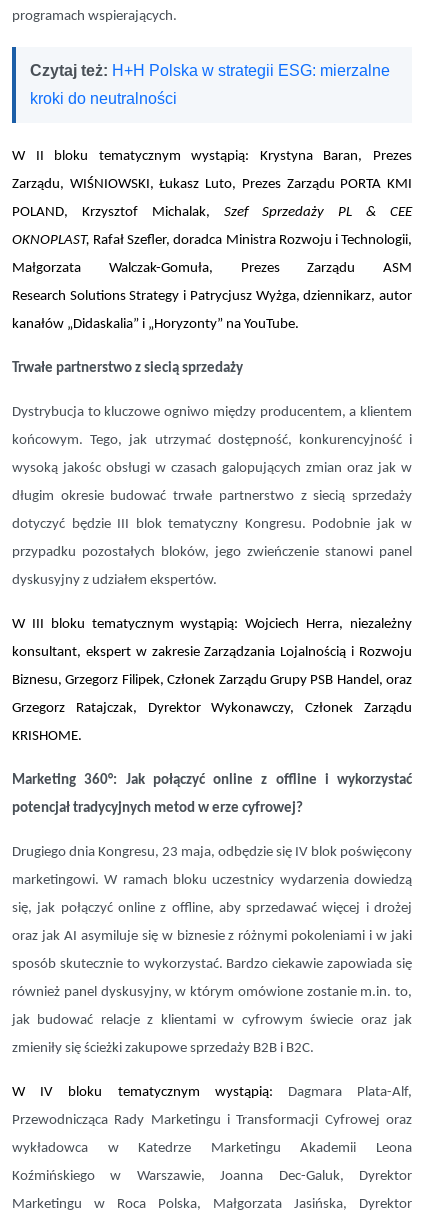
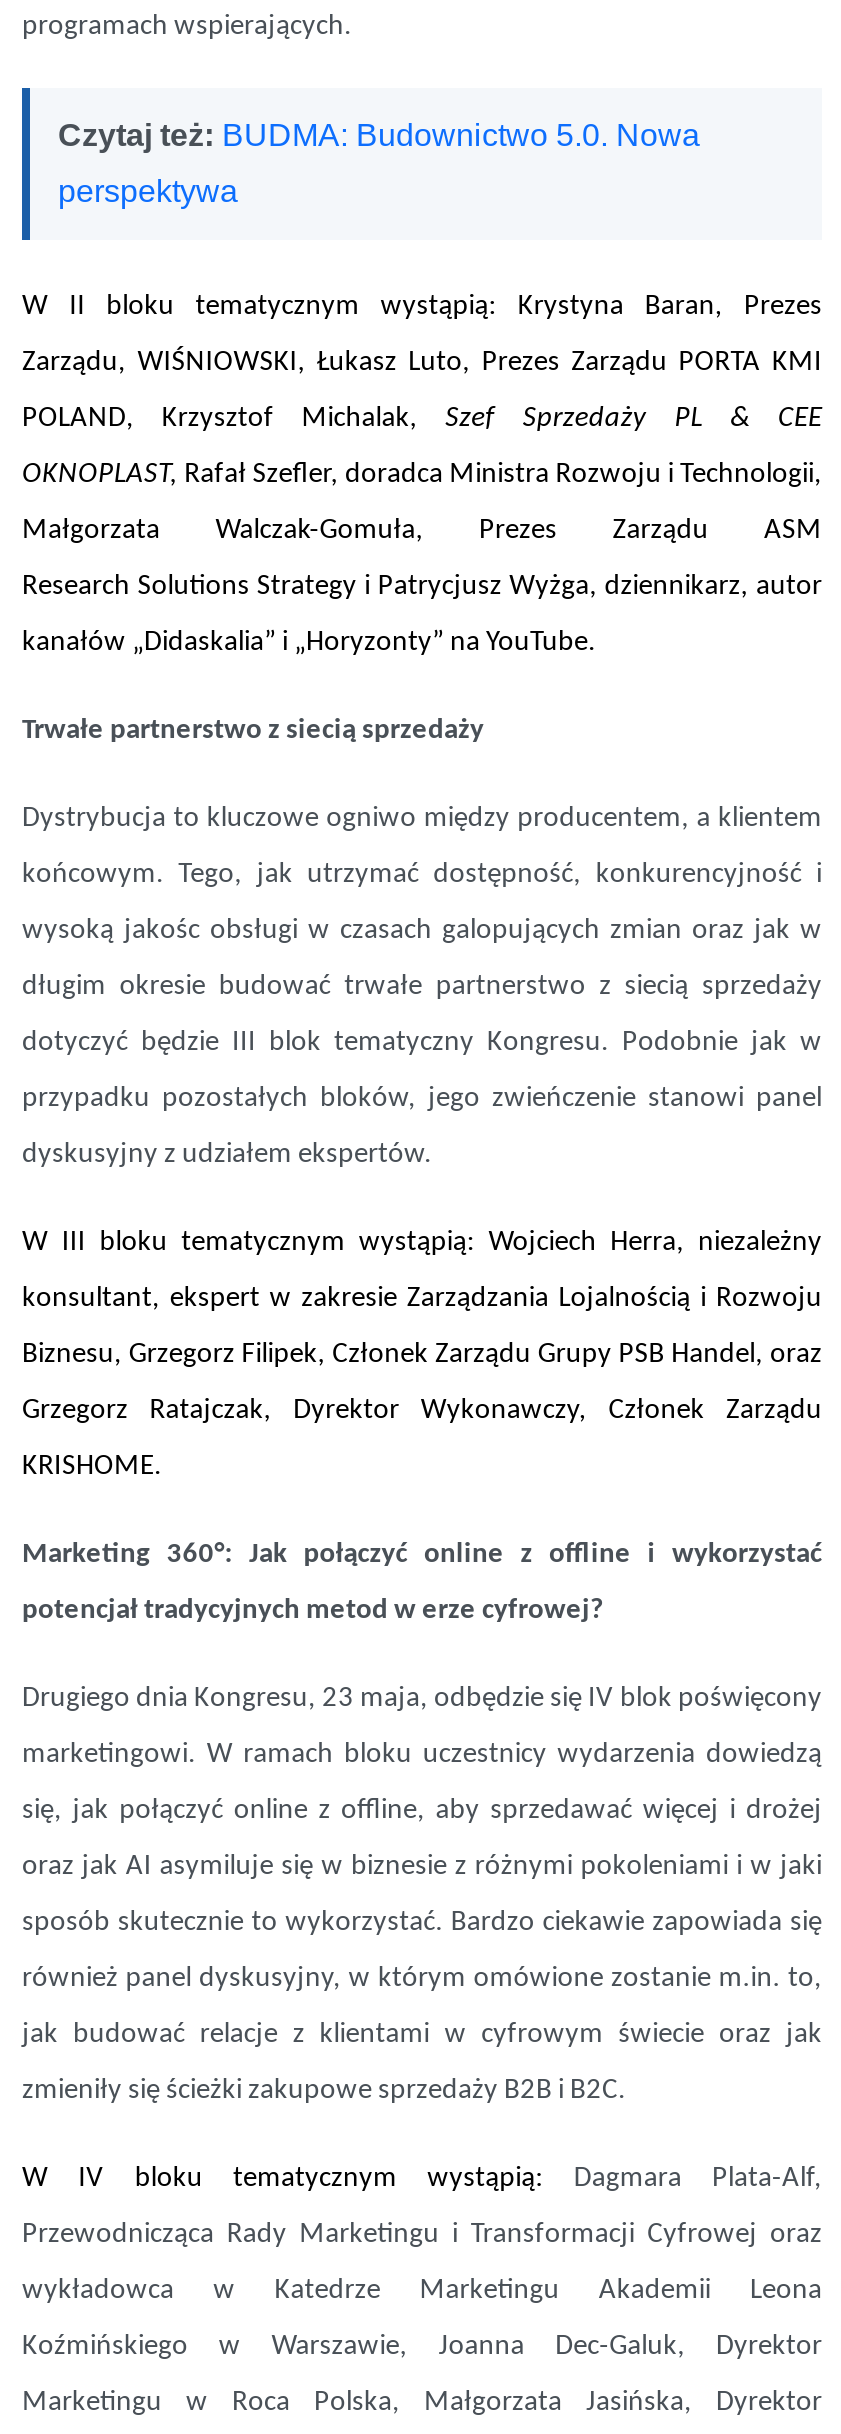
- Czytaj też: H+H Polska w strategii ESG: mierzalne
+ Czytaj też: BUDMA: Budownictwo 5.0. Nowa

- kroki do neutralności
+ perspektywa
